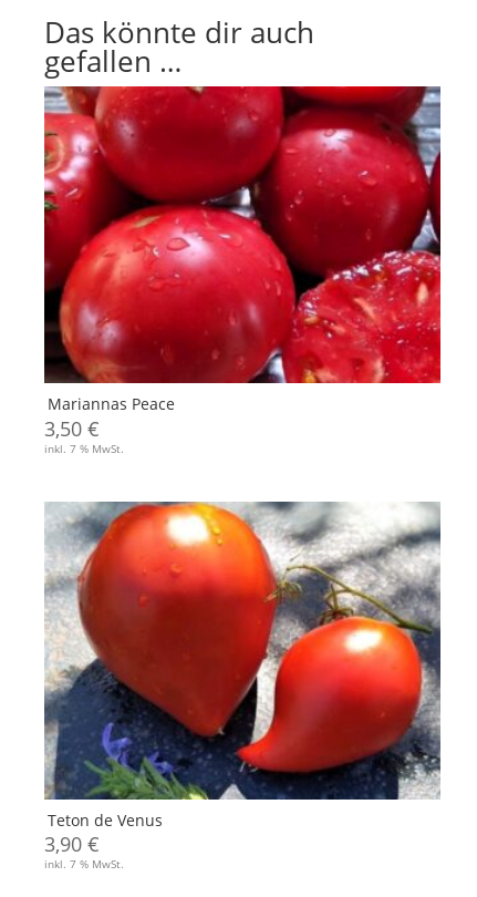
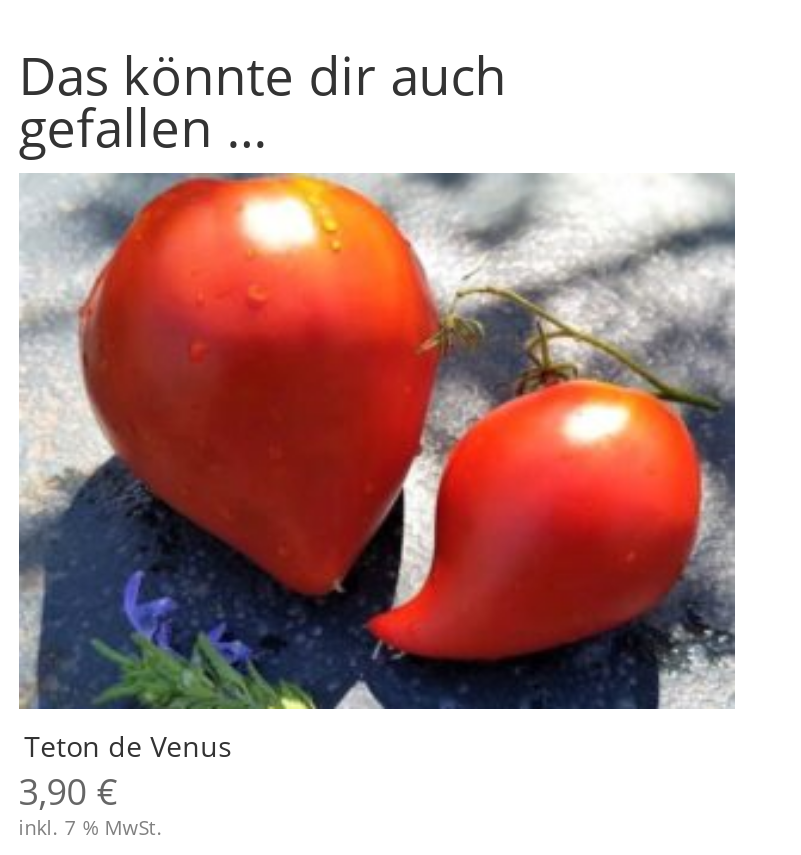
- [image]
- Mariannas Peace
- 3,50 €
- inkl. 7 % MwSt.
